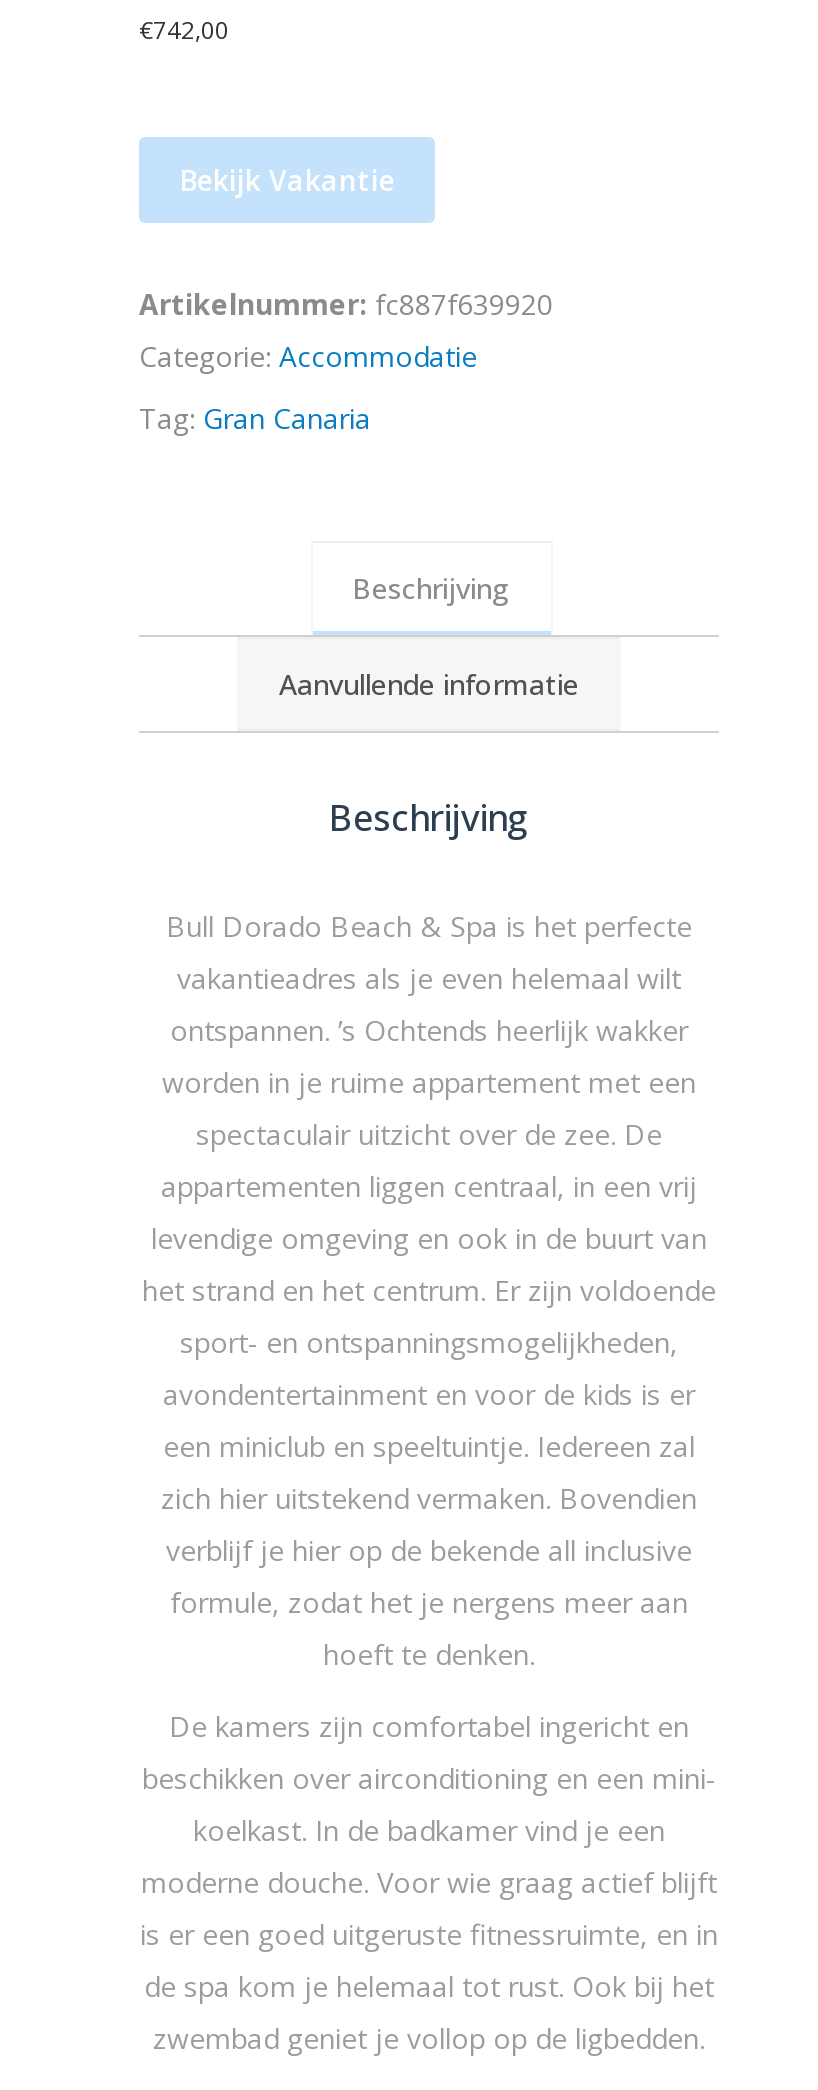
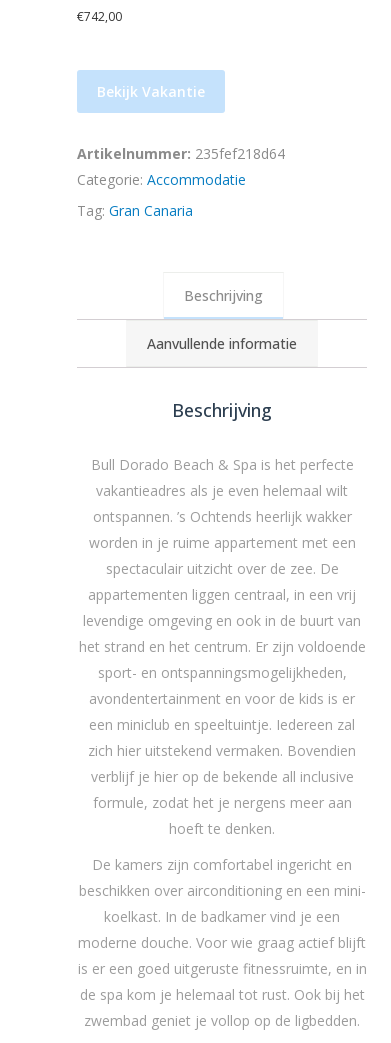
- Artikelnummer: fc887f639920
+ Artikelnummer: 235fef218d64
